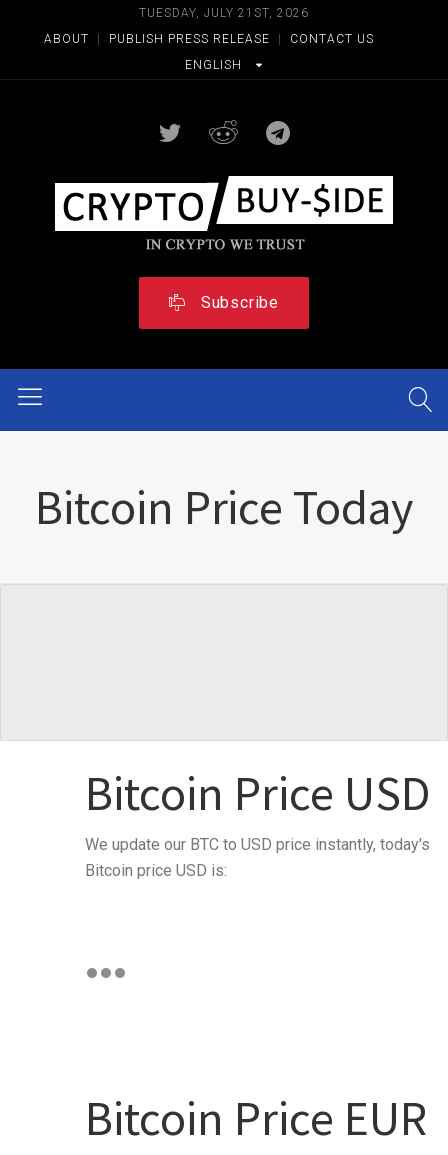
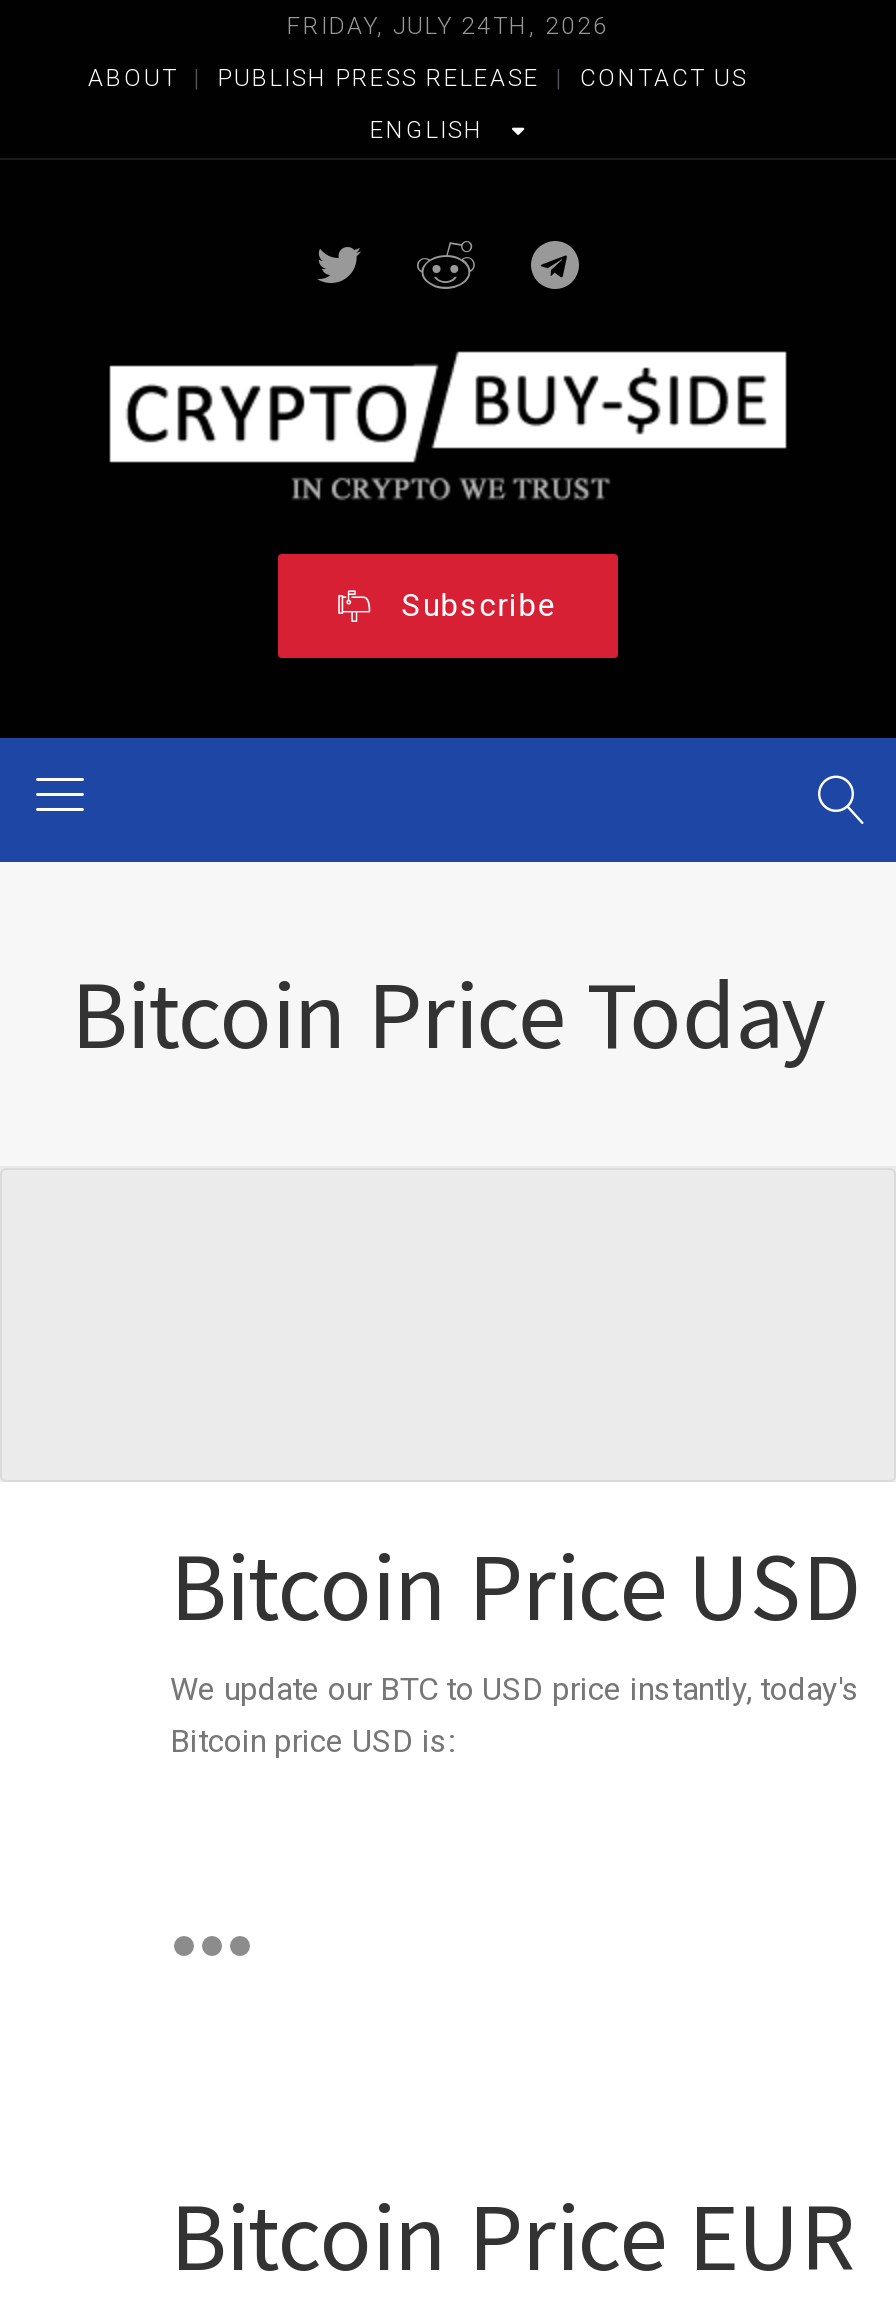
- TUESDAY, JULY 21ST, 2026
+ FRIDAY, JULY 24TH, 2026
